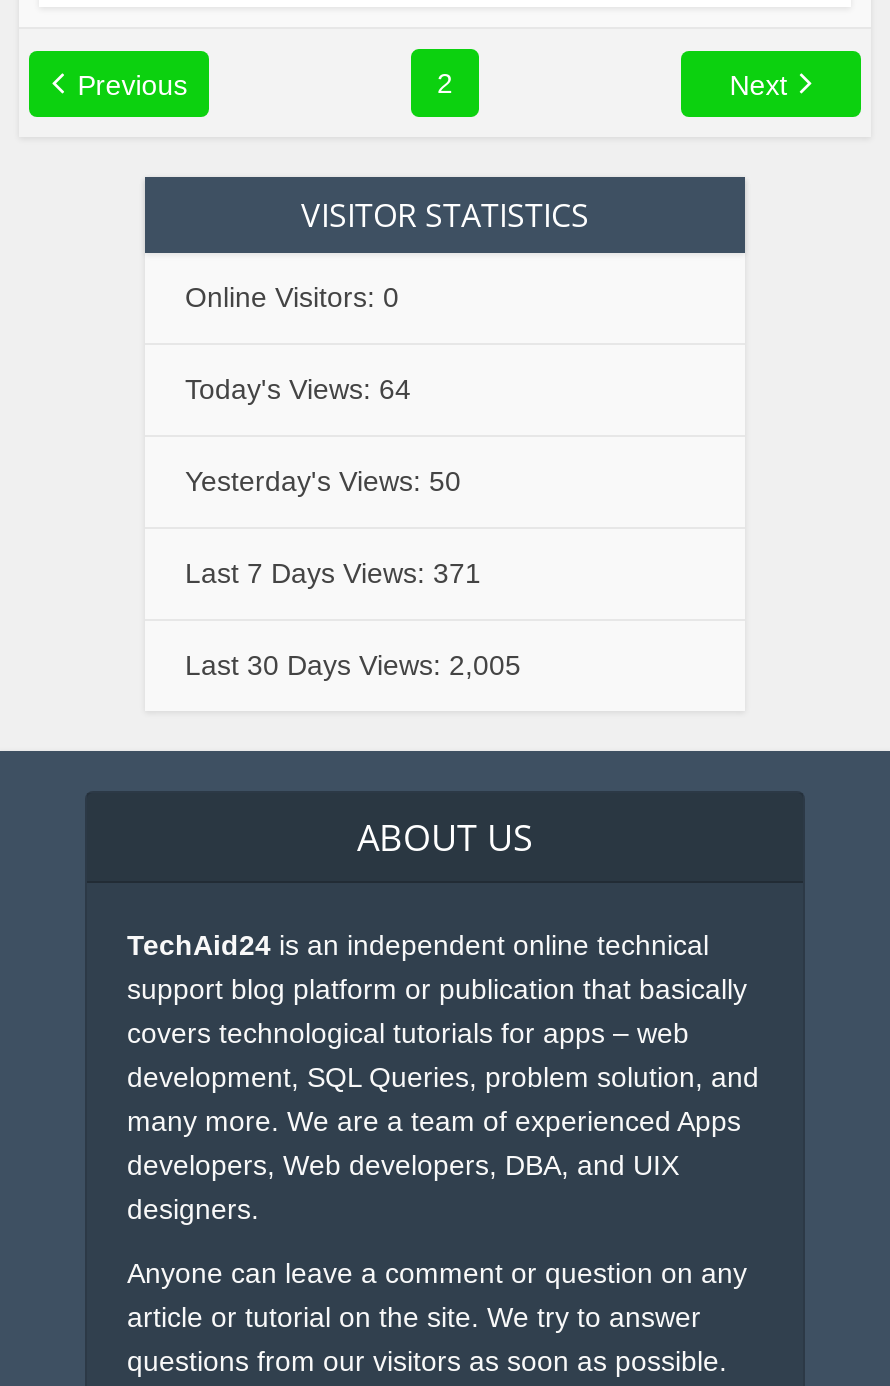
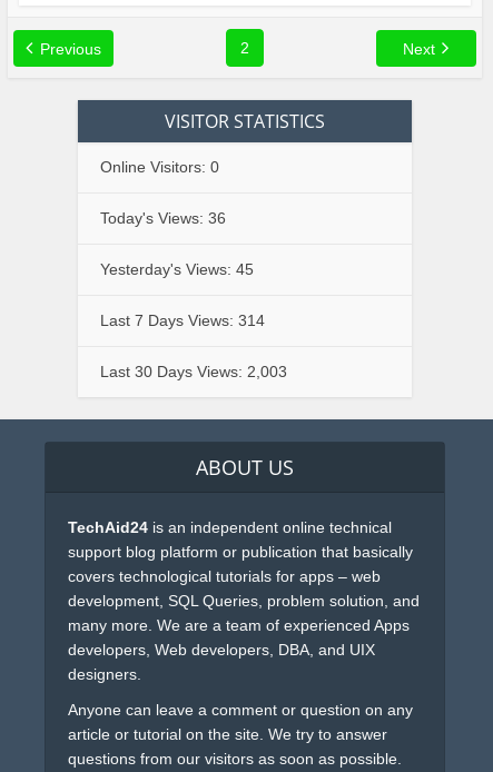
- Today's Views: 64
+ Today's Views: 36

- Yesterday's Views: 50
+ Yesterday's Views: 45

- Last 7 Days Views: 371
+ Last 7 Days Views: 314

- Last 30 Days Views: 2,005
+ Last 30 Days Views: 2,003
